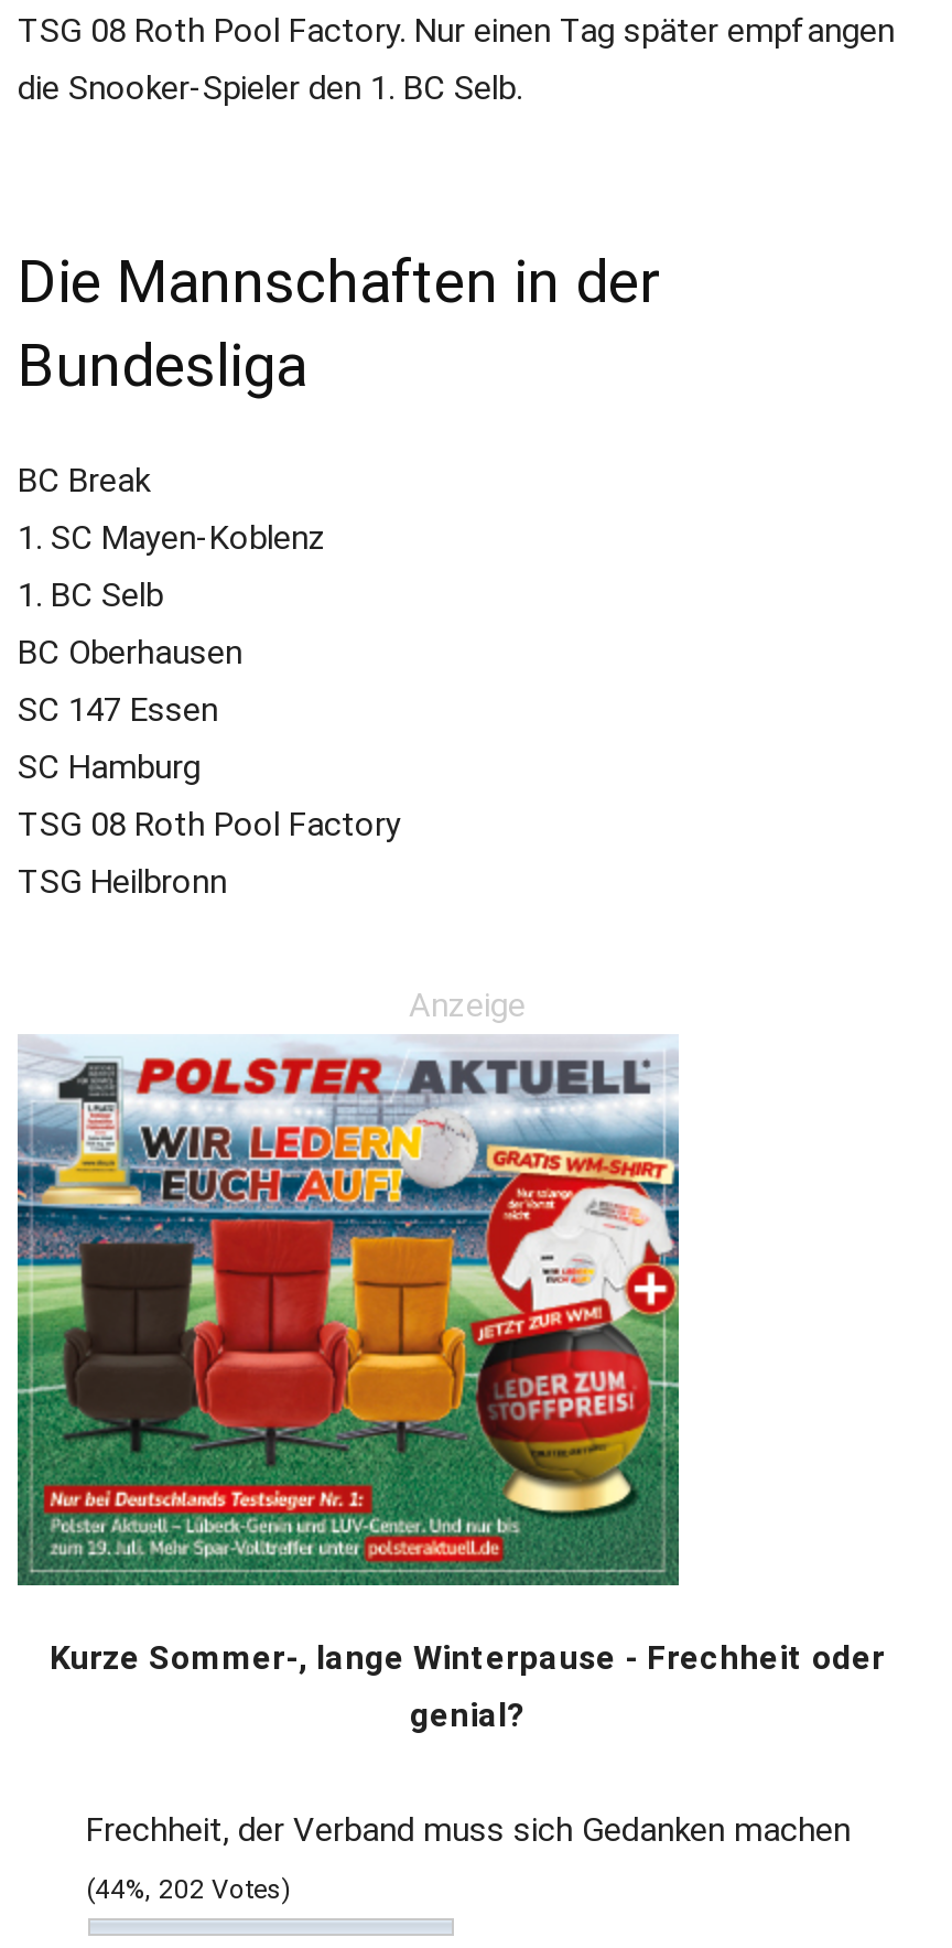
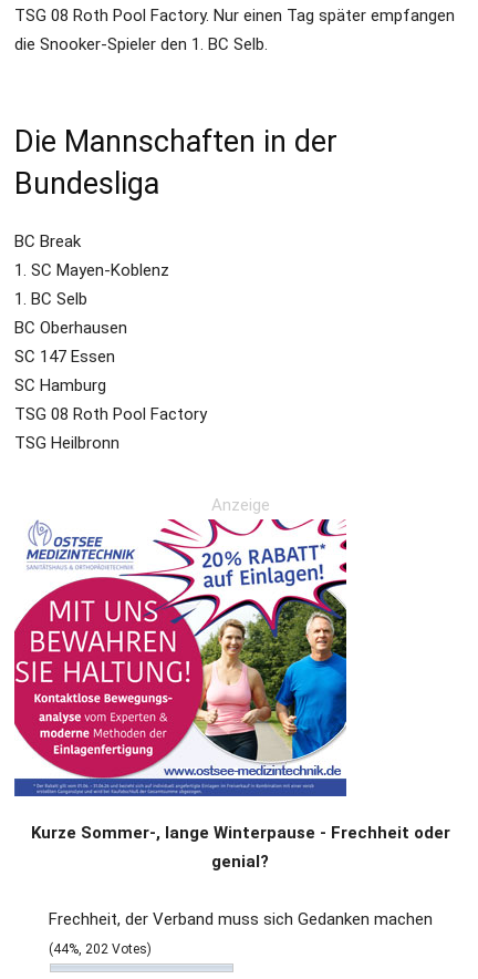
- [image]
+ [image]
